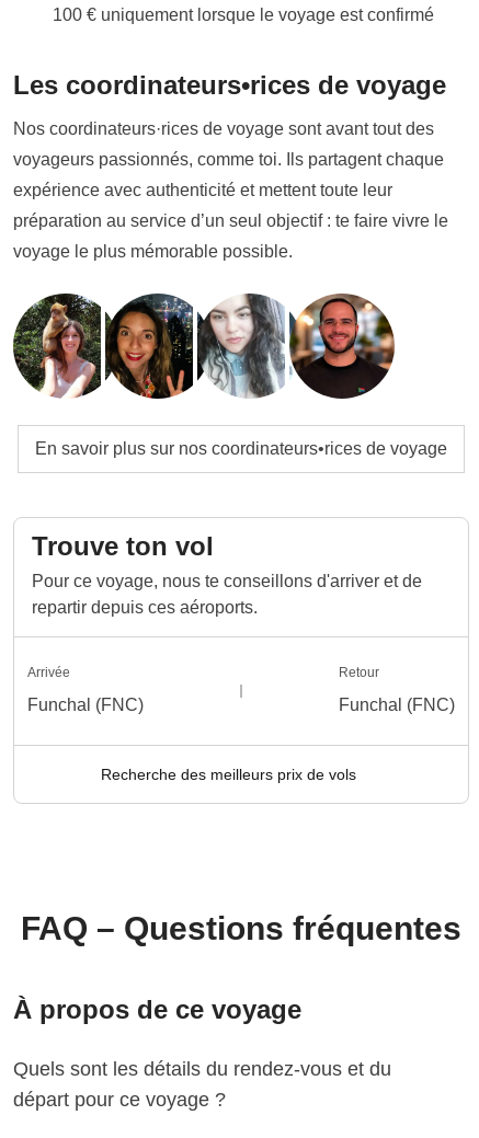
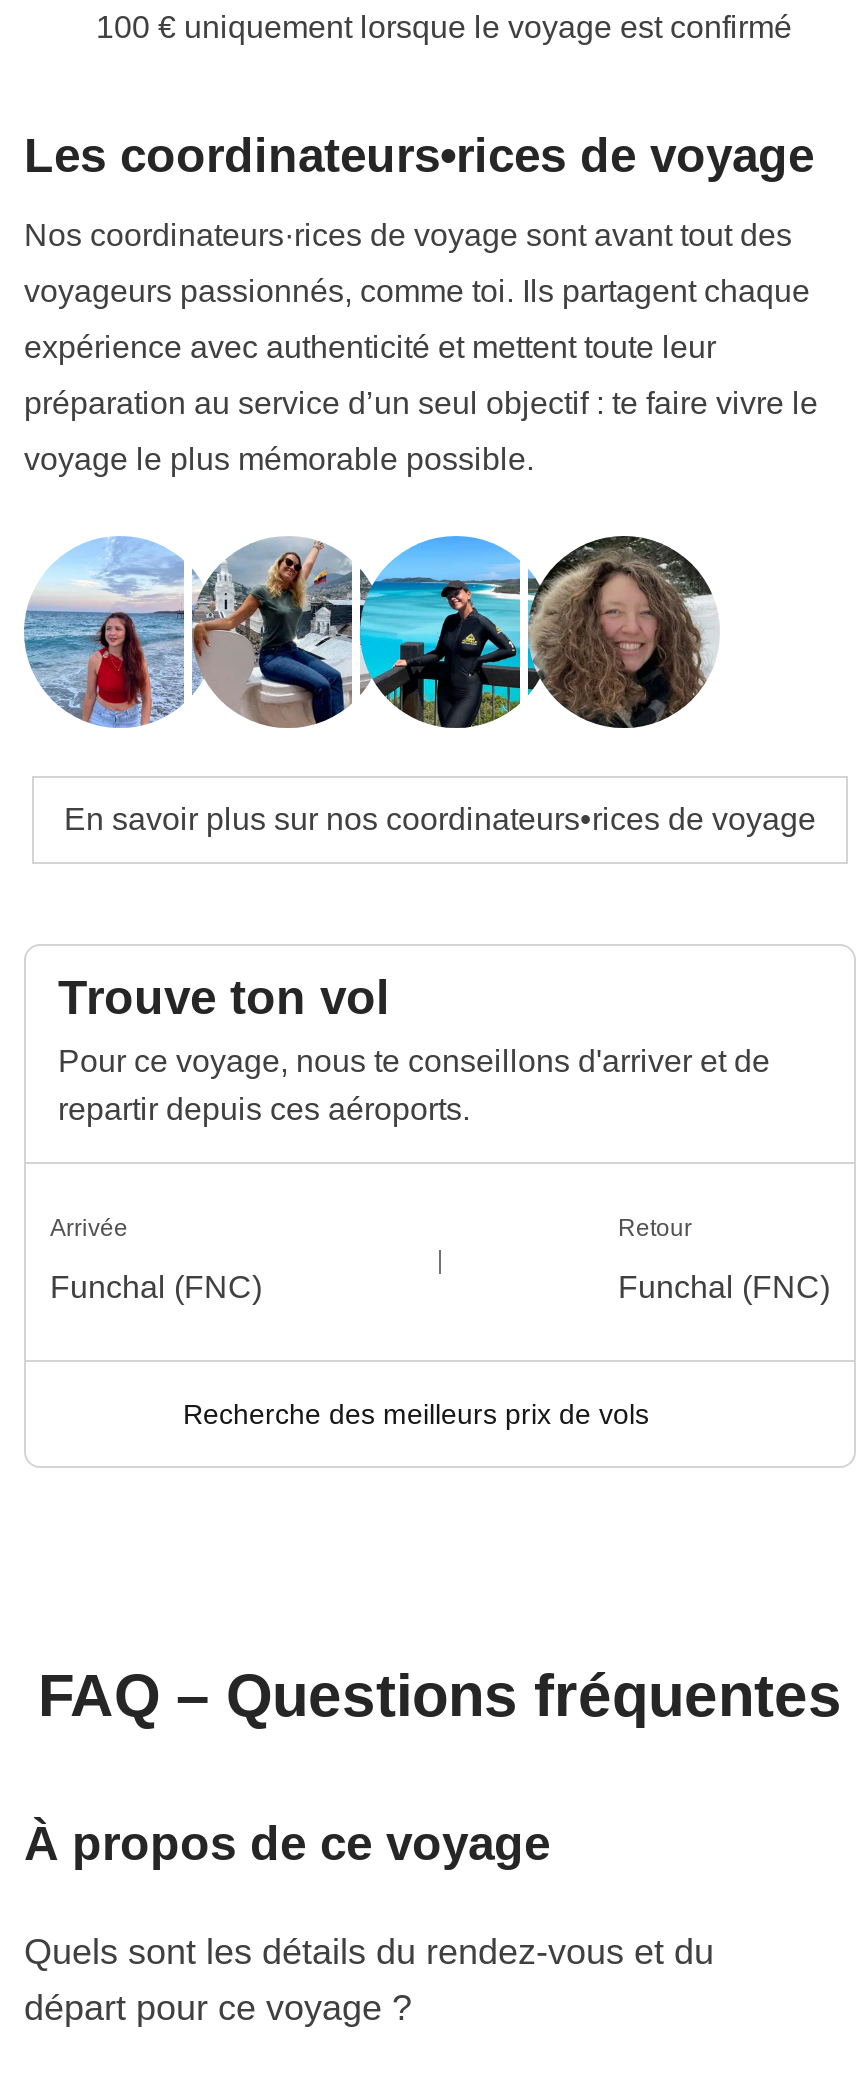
- [image]
+ [image]
